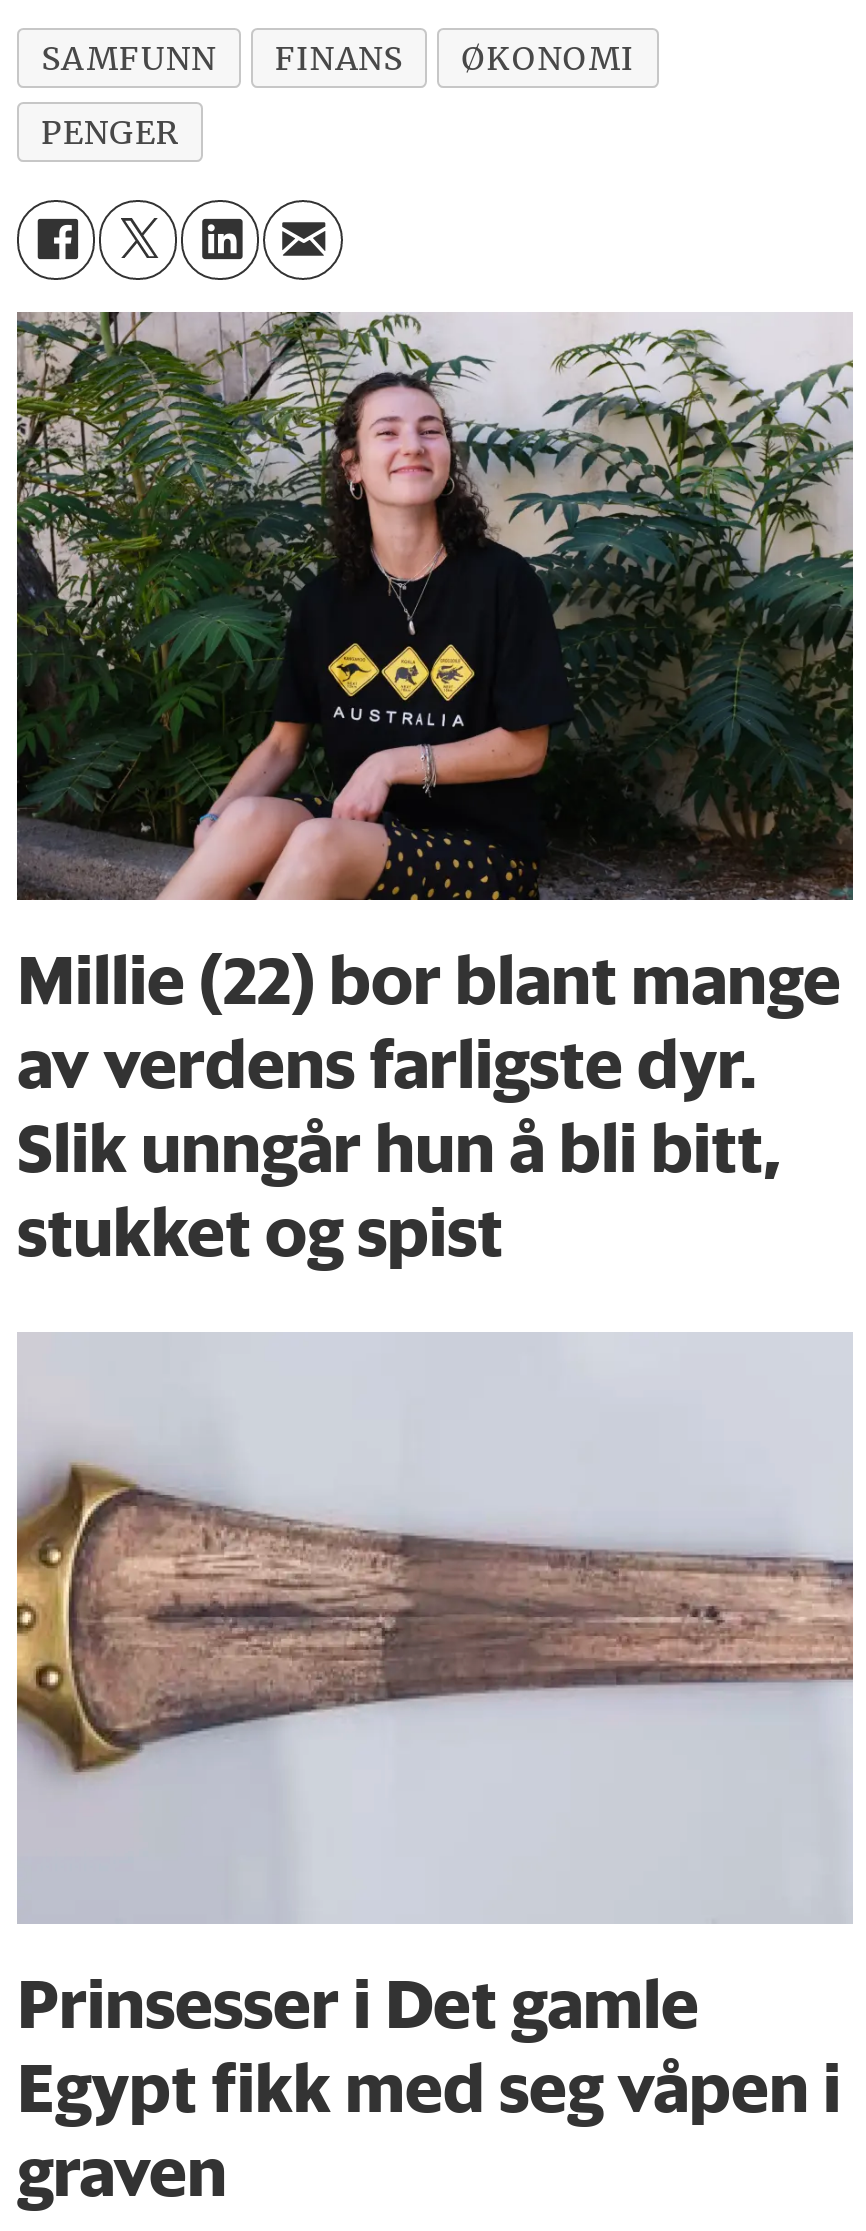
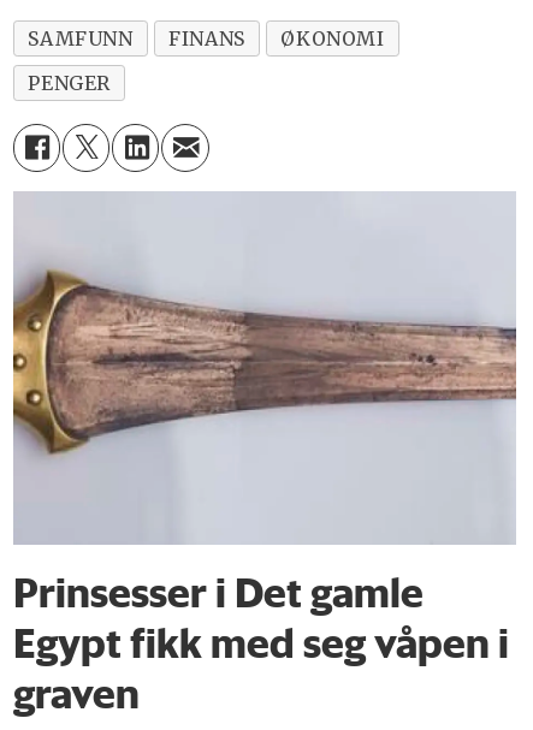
- [image]
- Millie (22) bor blant mange
- av verdens farligste dyr.
- Slik unngår hun å bli bitt,
- stukket og spist
